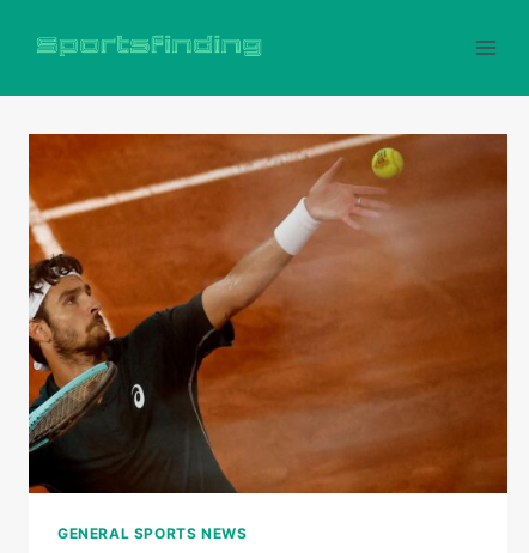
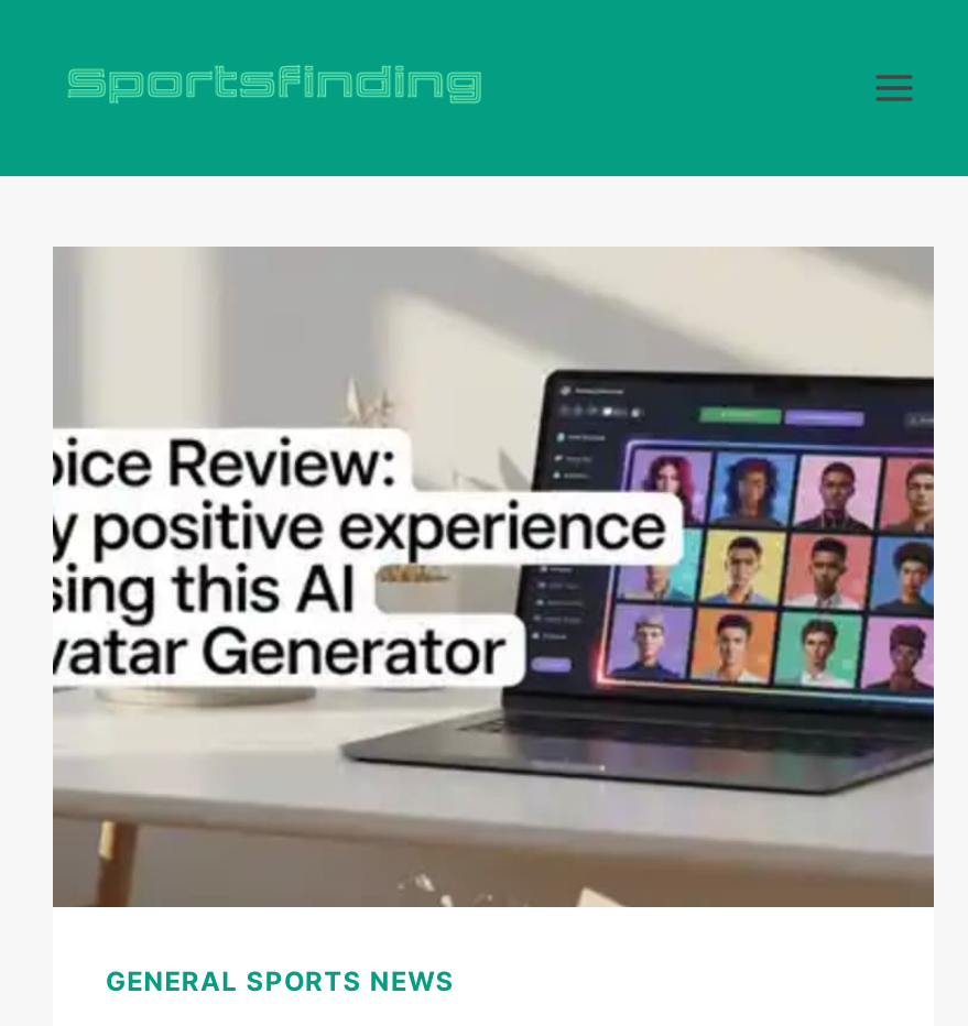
- [image]
+ [image]
